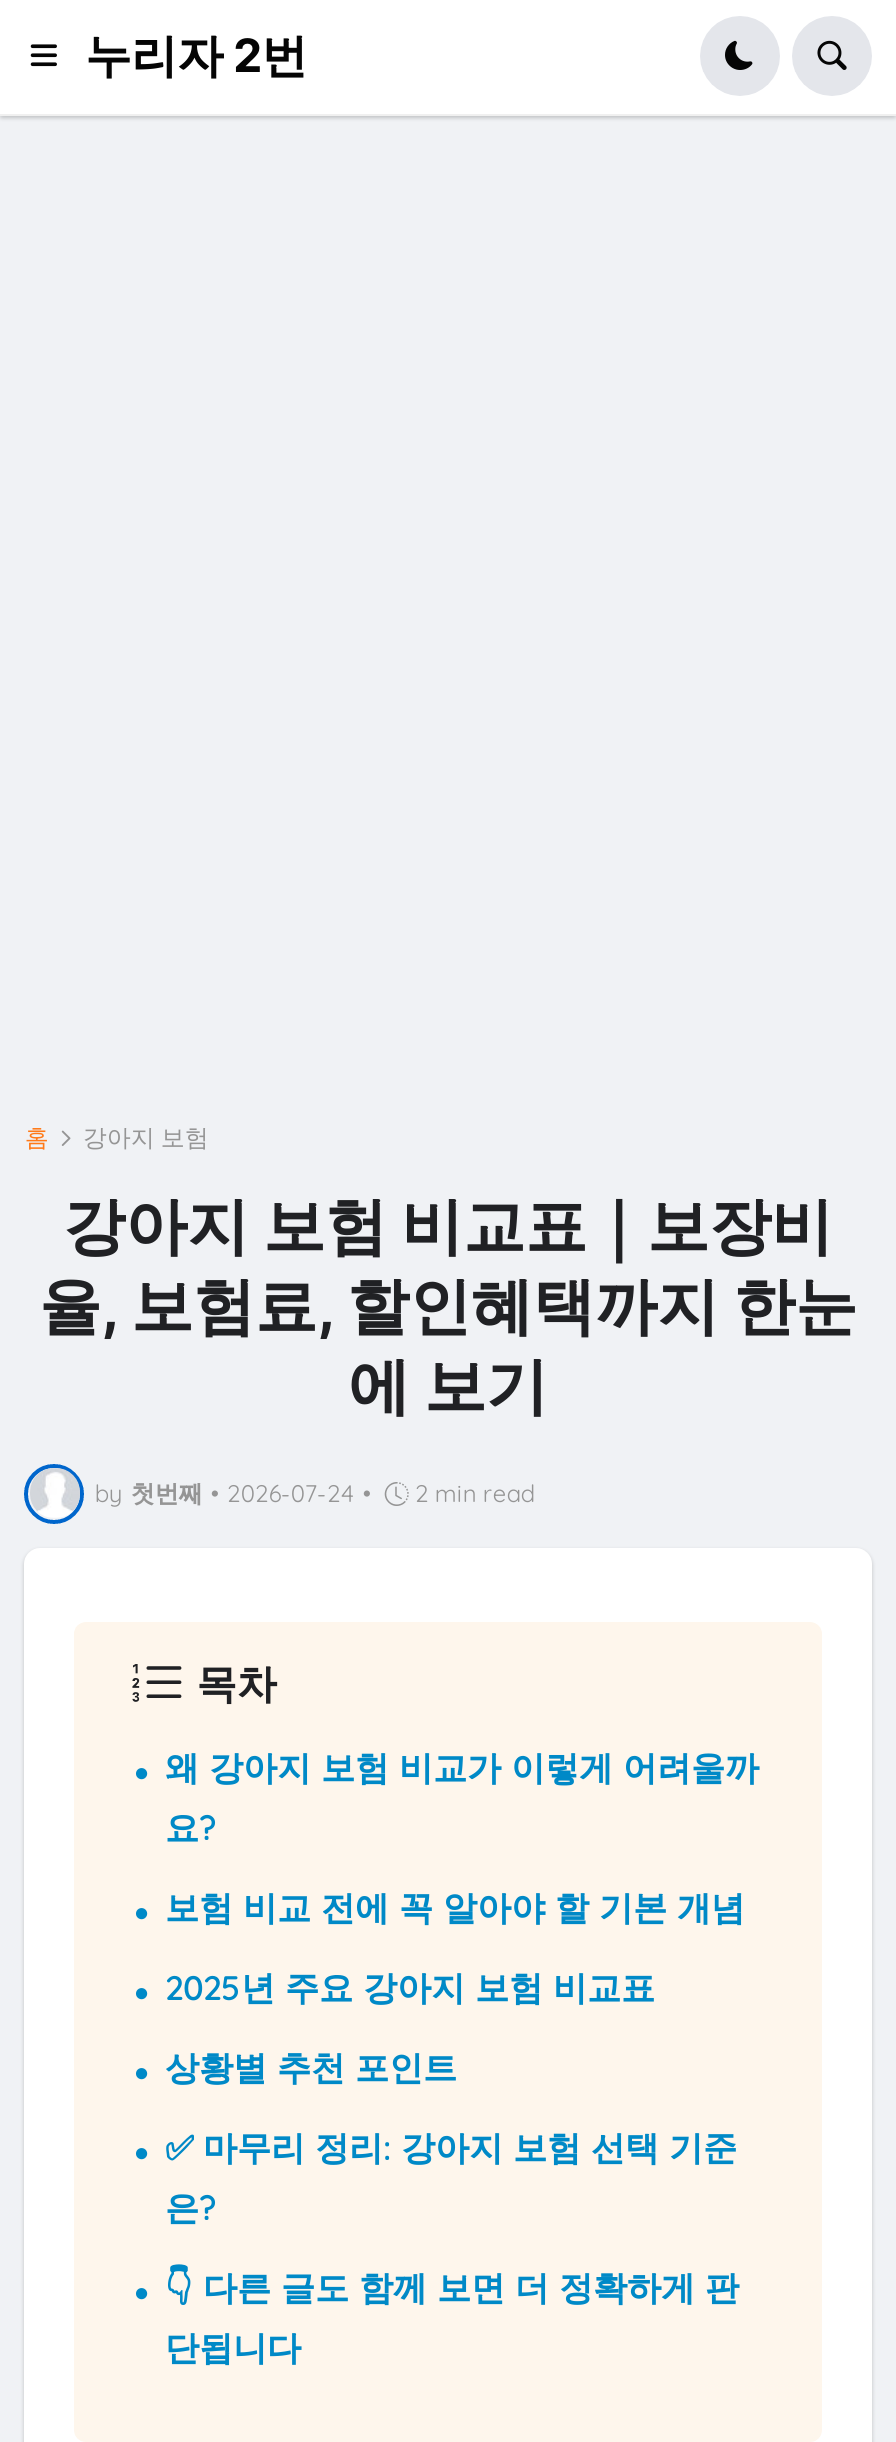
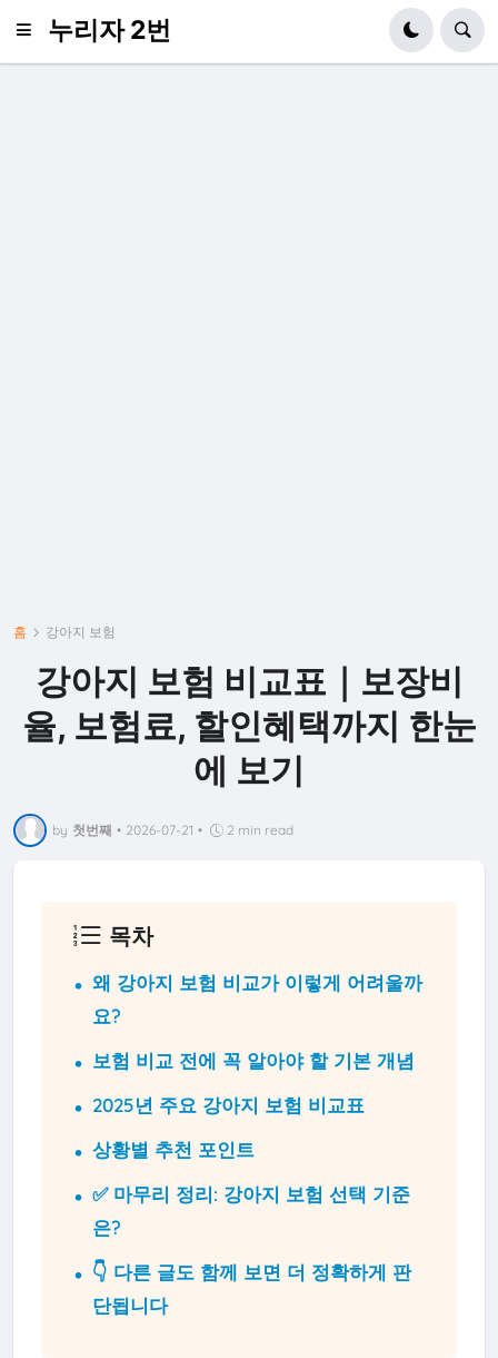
- by 첫번째 • 2026-07-24 • 2 min read
+ by 첫번째 • 2026-07-21 • 2 min read
